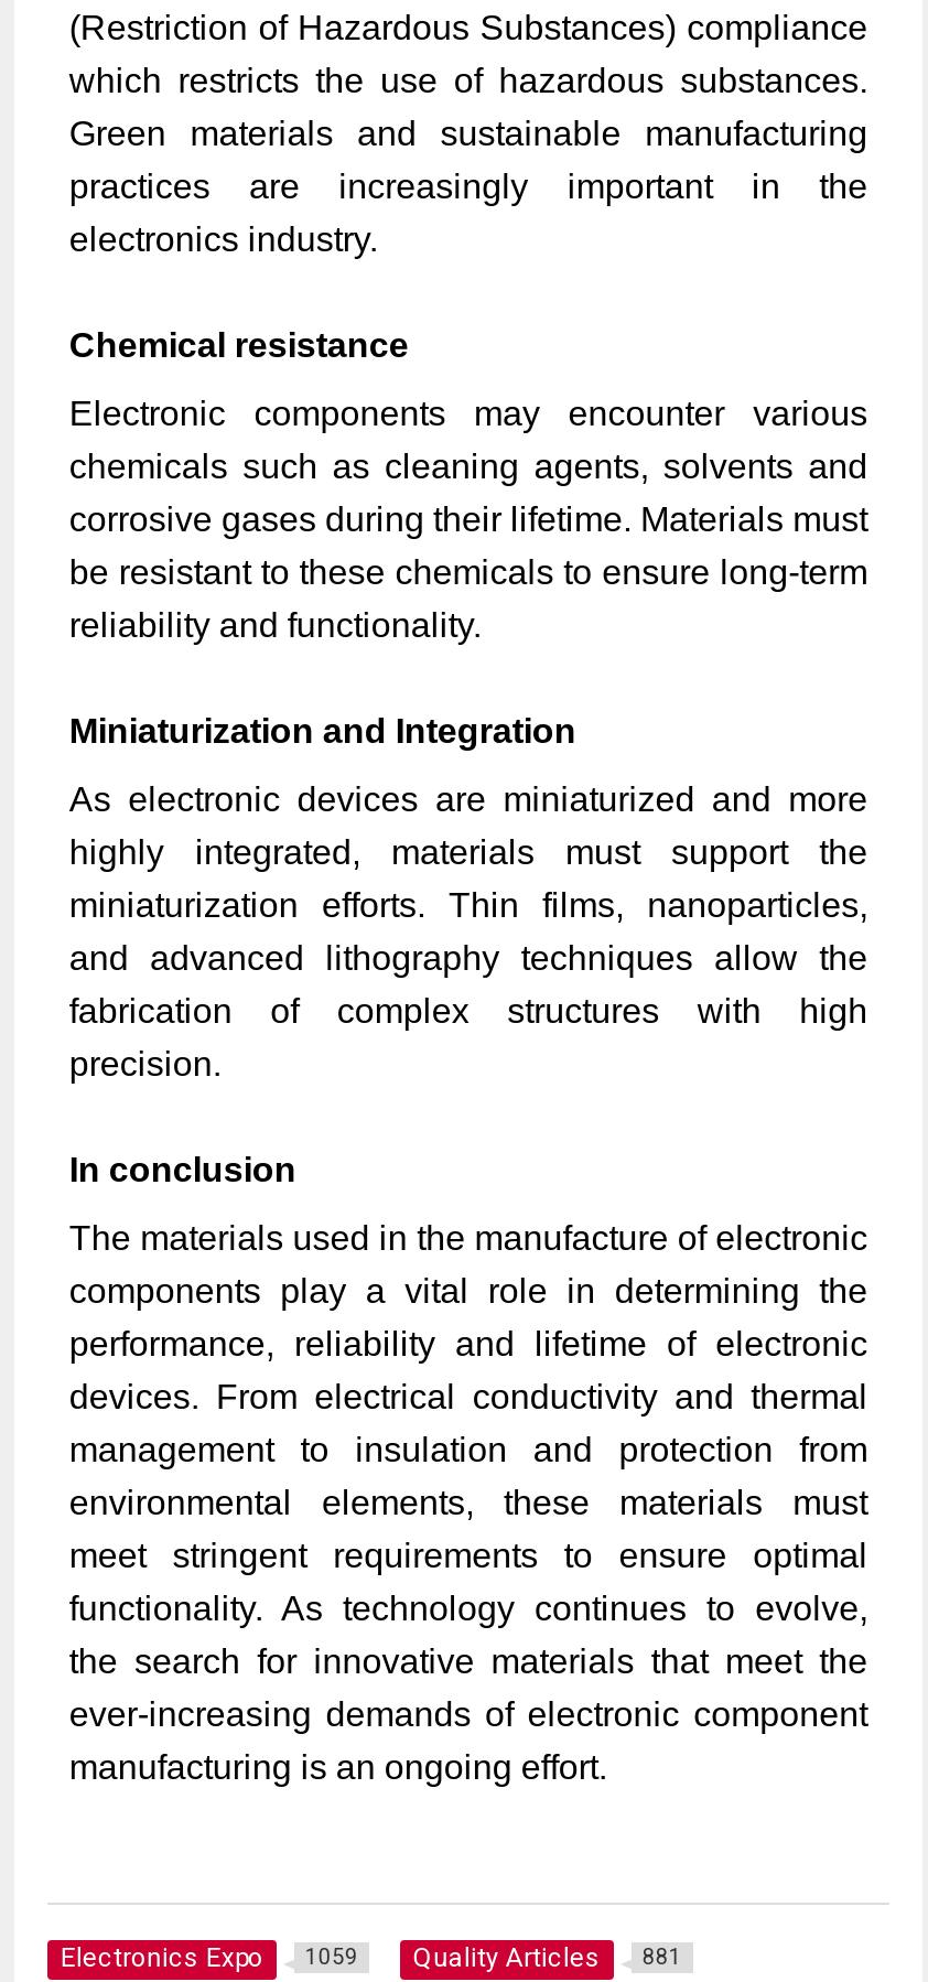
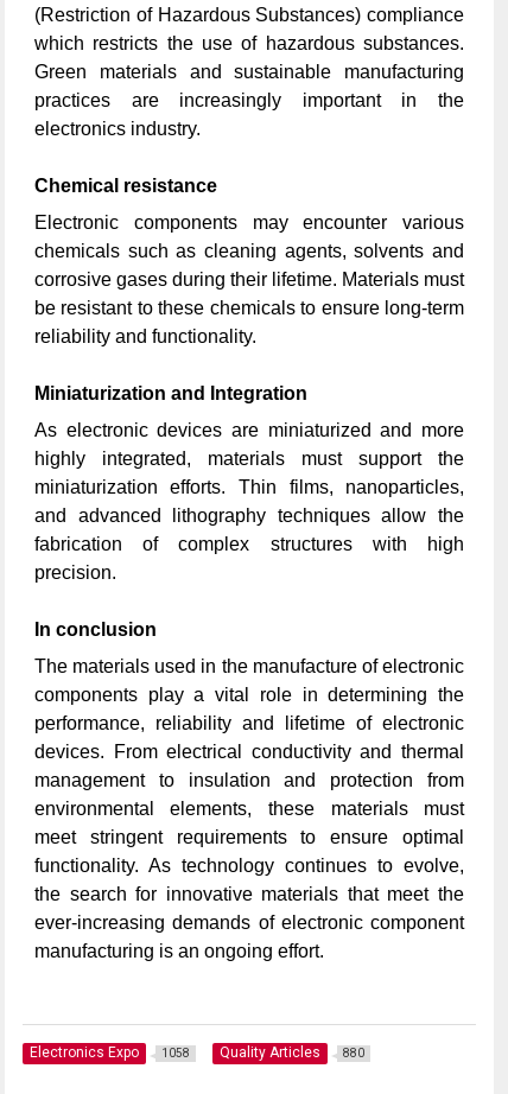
- Electronics Expo 1059
+ Electronics Expo 1058

- Quality Articles 881
+ Quality Articles 880
